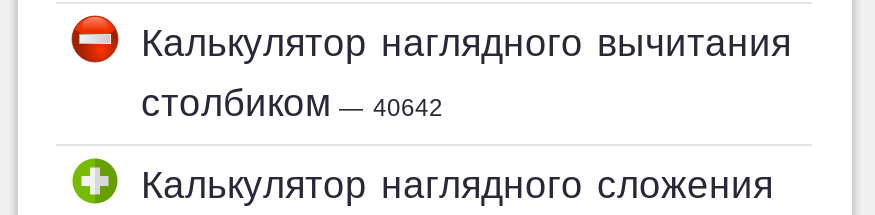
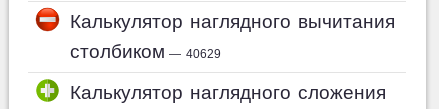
- столбиком — 40642
+ столбиком — 40629
